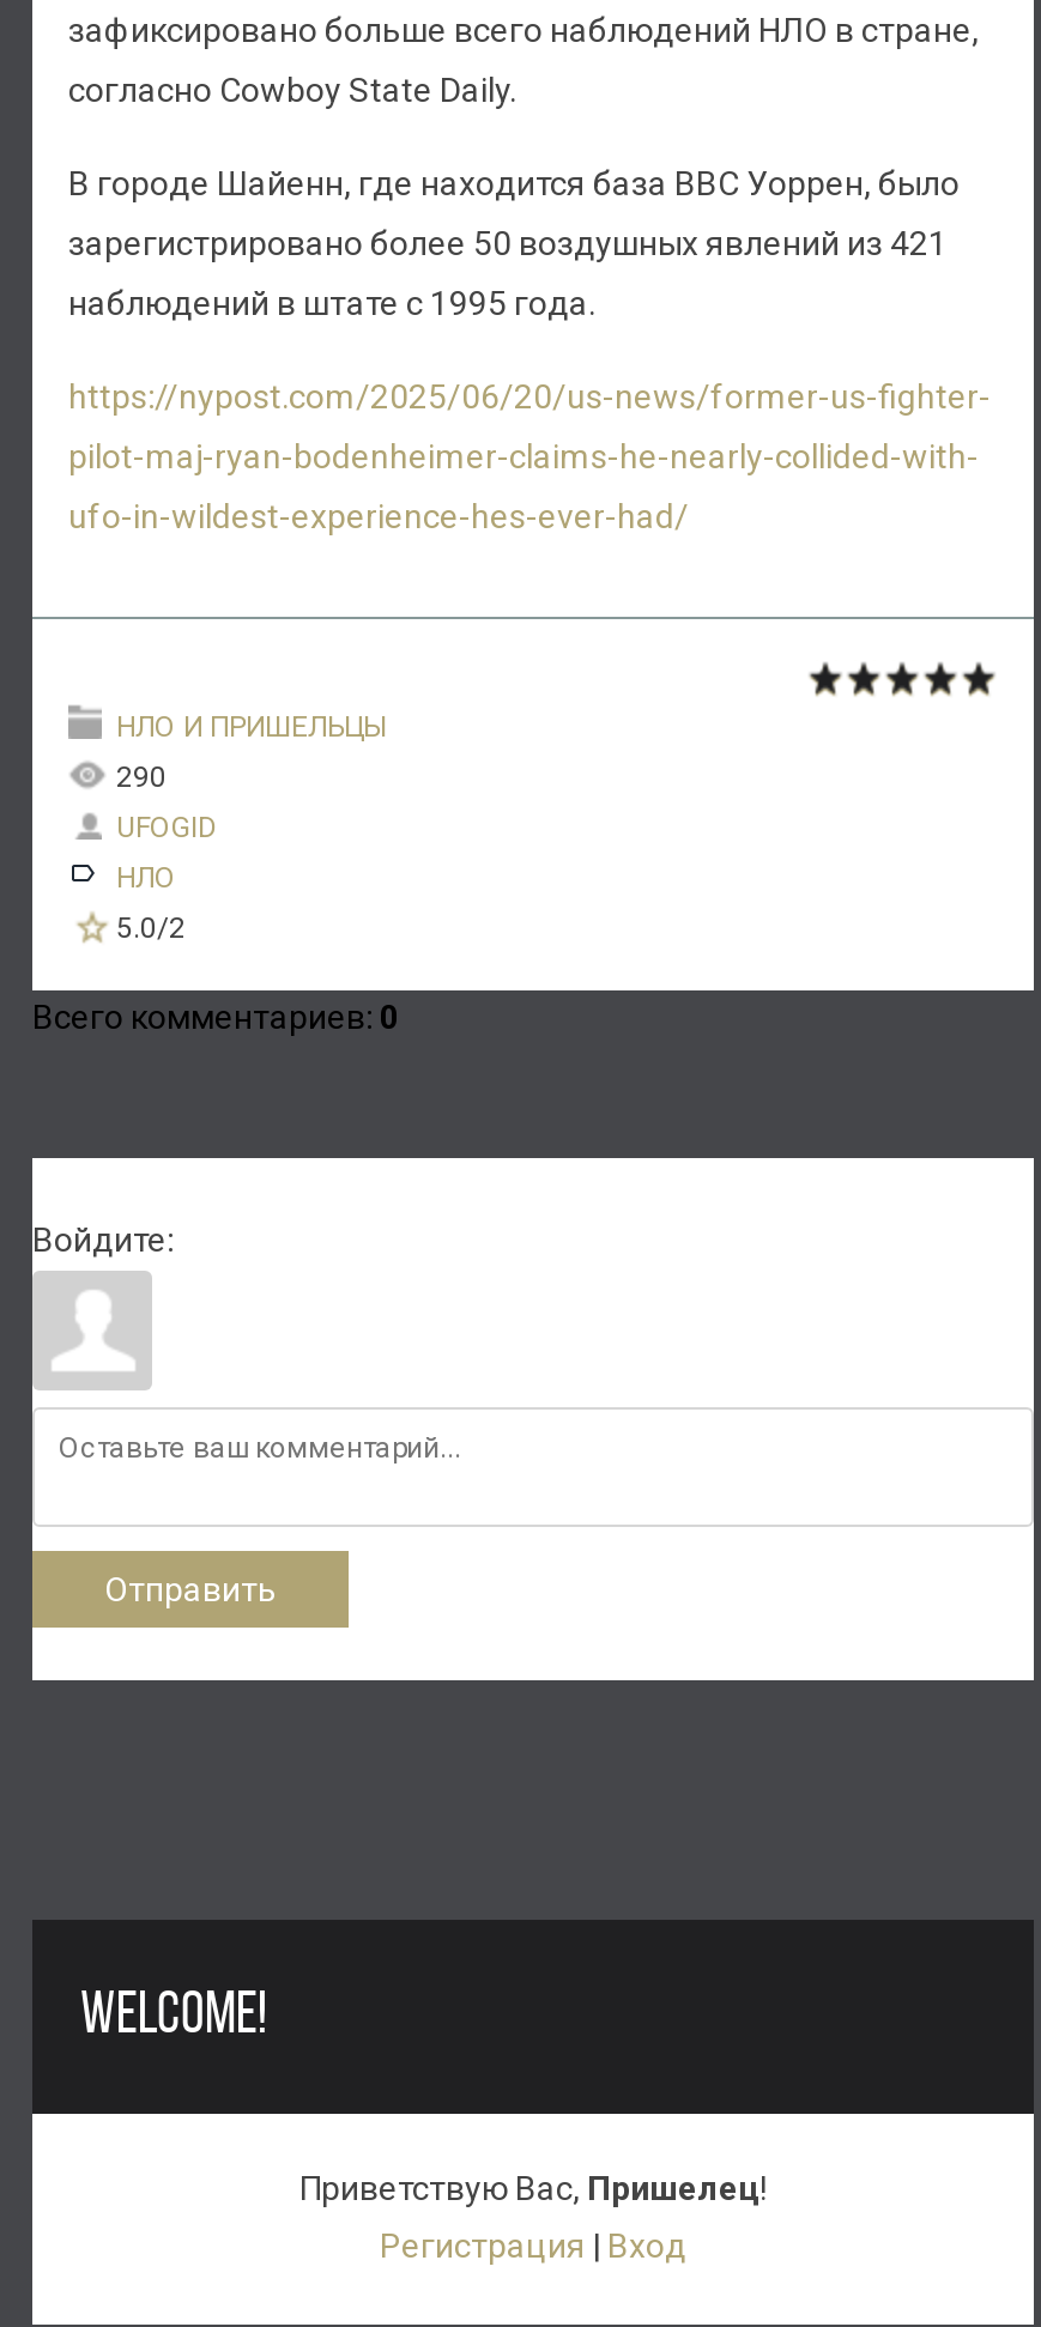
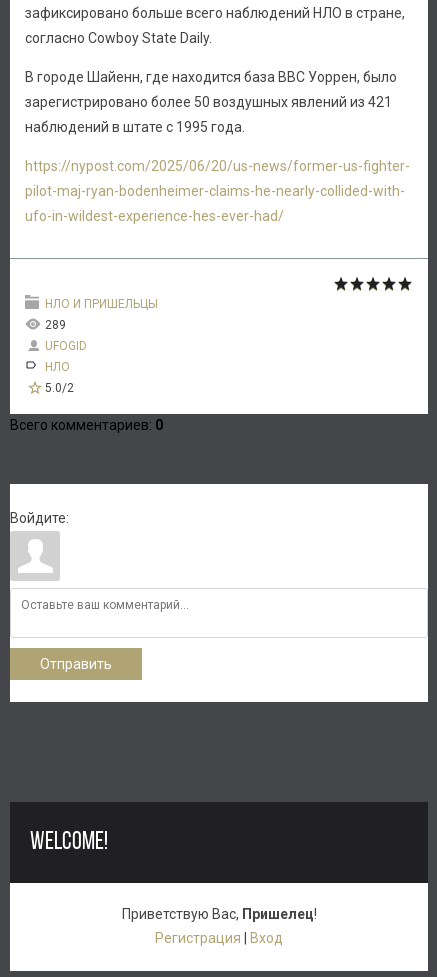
- 290
+ 289
